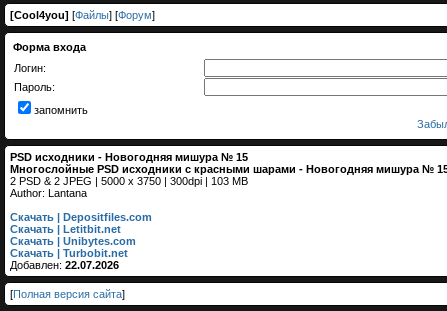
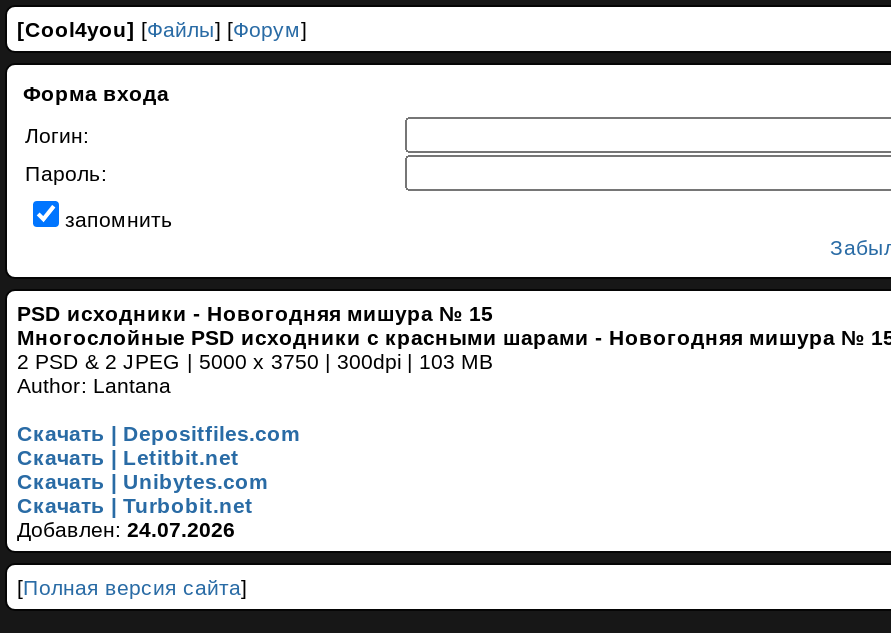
- Добавлен: 22.07.2026
+ Добавлен: 24.07.2026
